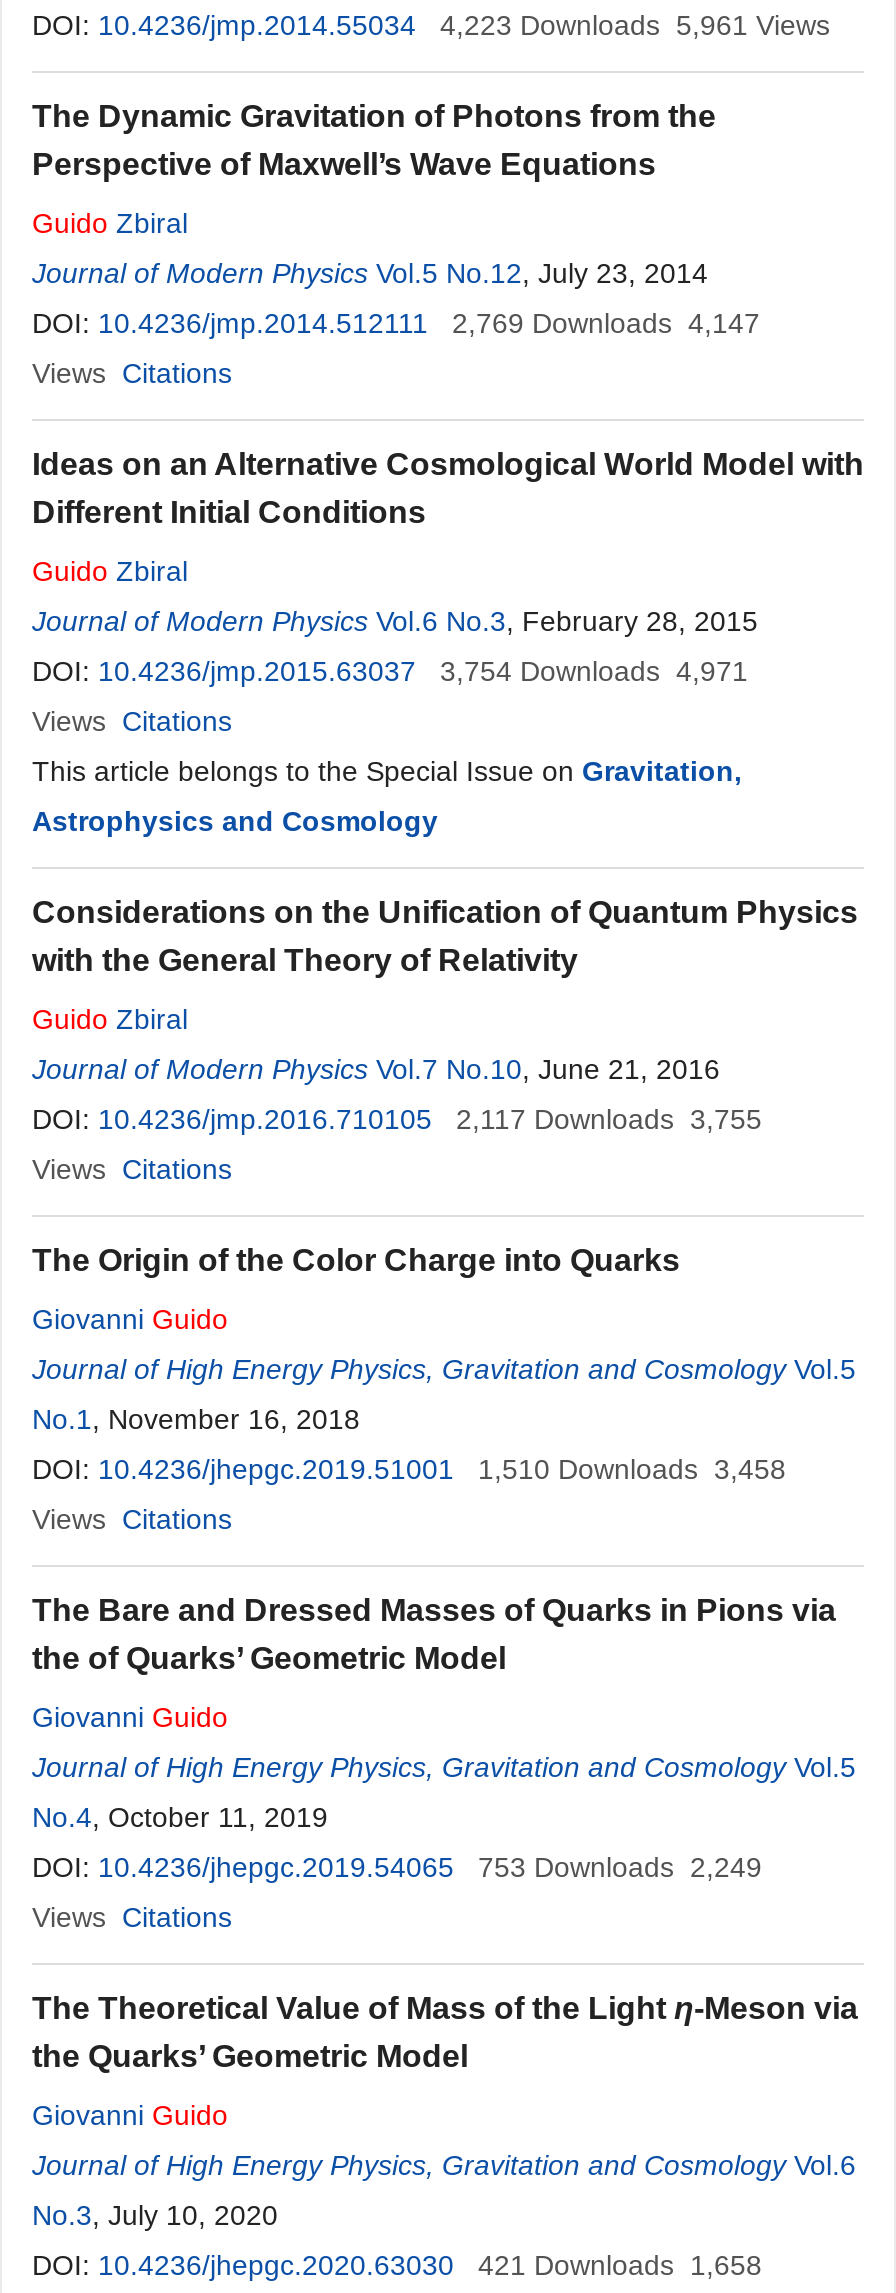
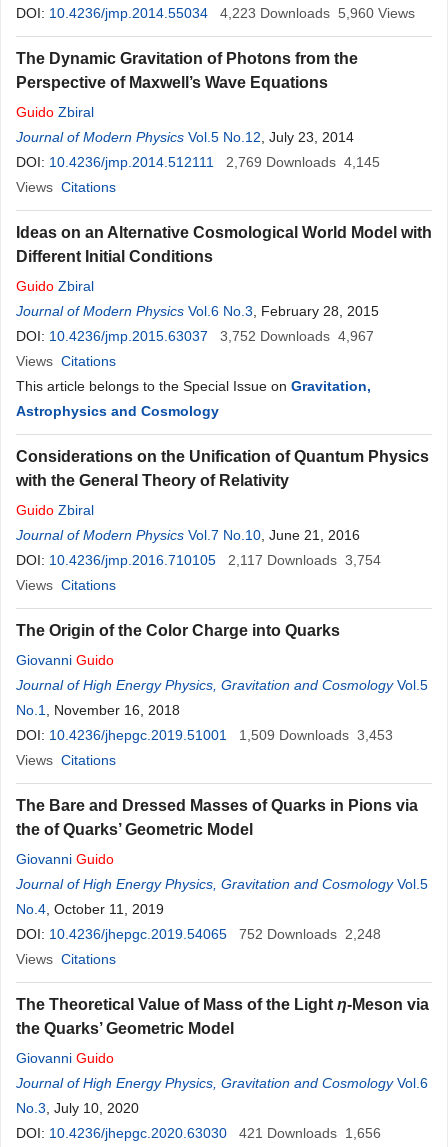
- 4,223 Downloads 5,961 Views
+ 4,223 Downloads 5,960 Views

- DOI: 10.4236/jmp.2014.512111 2,769 Downloads 4,147
+ DOI: 10.4236/jmp.2014.512111 2,769 Downloads 4,145

- DOI: 10.4236/jmp.2015.63037 3,754 Downloads 4,971
+ DOI: 10.4236/jmp.2015.63037 3,752 Downloads 4,967

- DOI: 10.4236/jmp.2016.710105 2,117 Downloads 3,755
+ DOI: 10.4236/jmp.2016.710105 2,117 Downloads 3,754

- DOI: 10.4236/jhepgc.2019.51001 1,510 Downloads 3,458
+ DOI: 10.4236/jhepgc.2019.51001 1,509 Downloads 3,453

- DOI: 10.4236/jhepgc.2019.54065 753 Downloads 2,249
+ DOI: 10.4236/jhepgc.2019.54065 752 Downloads 2,248

- DOI: 10.4236/jhepgc.2020.63030 421 Downloads 1,658
+ DOI: 10.4236/jhepgc.2020.63030 421 Downloads 1,656
